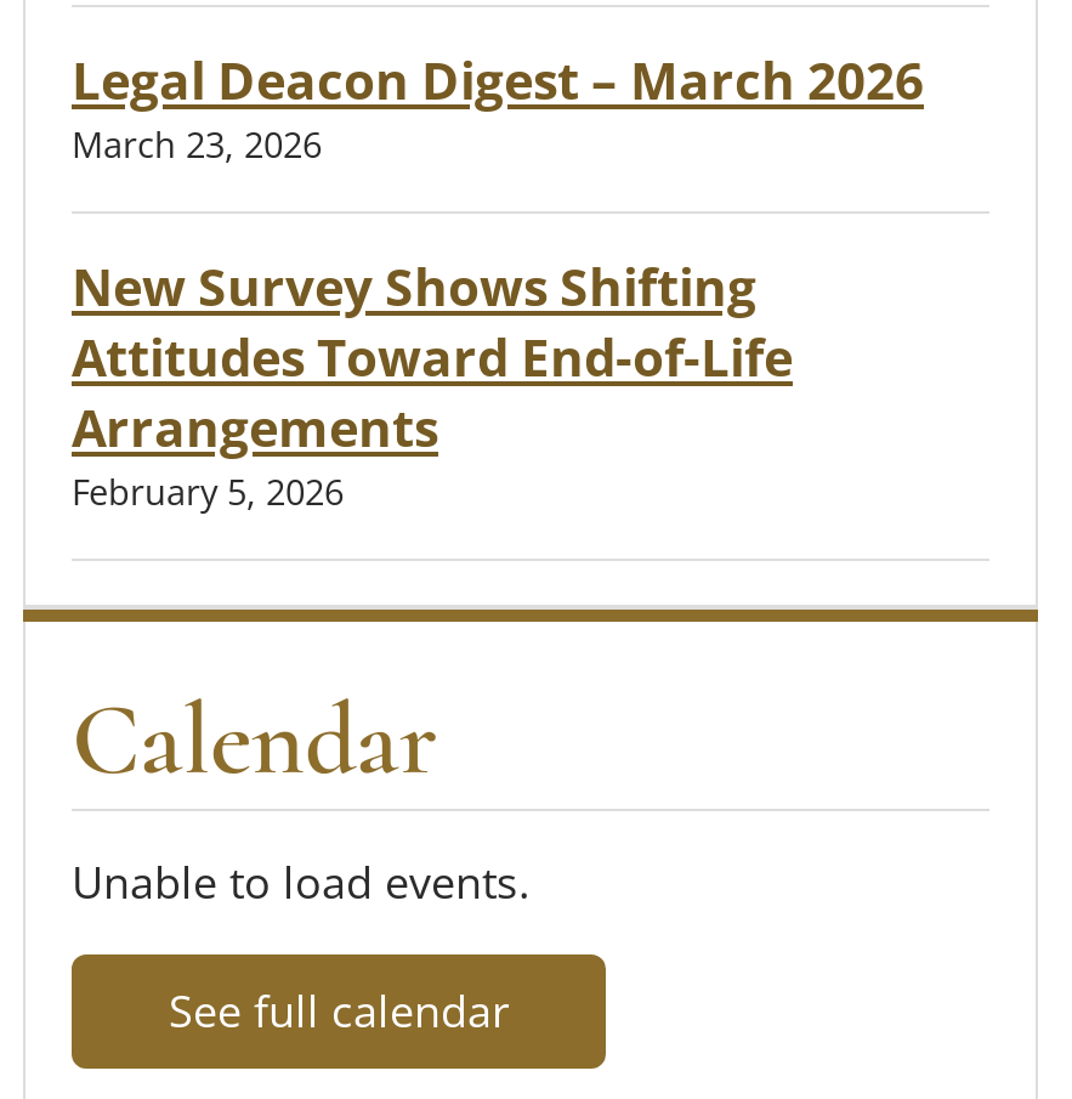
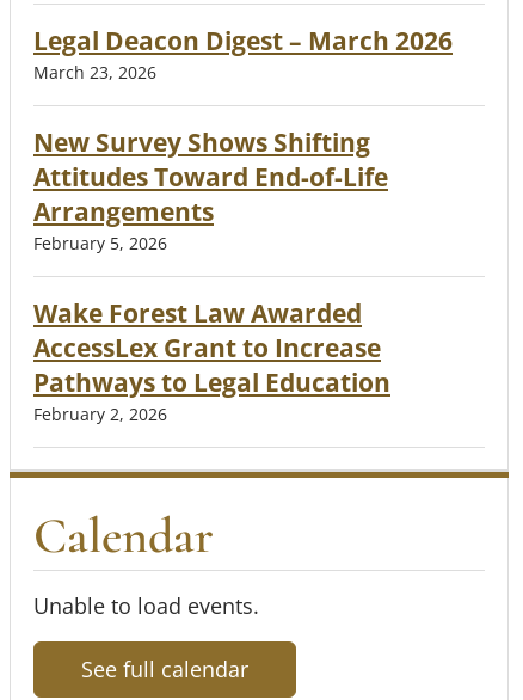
+ Wake Forest Law Awarded
+ AccessLex Grant to Increase
+ Pathways to Legal Education
+ February 2, 2026
